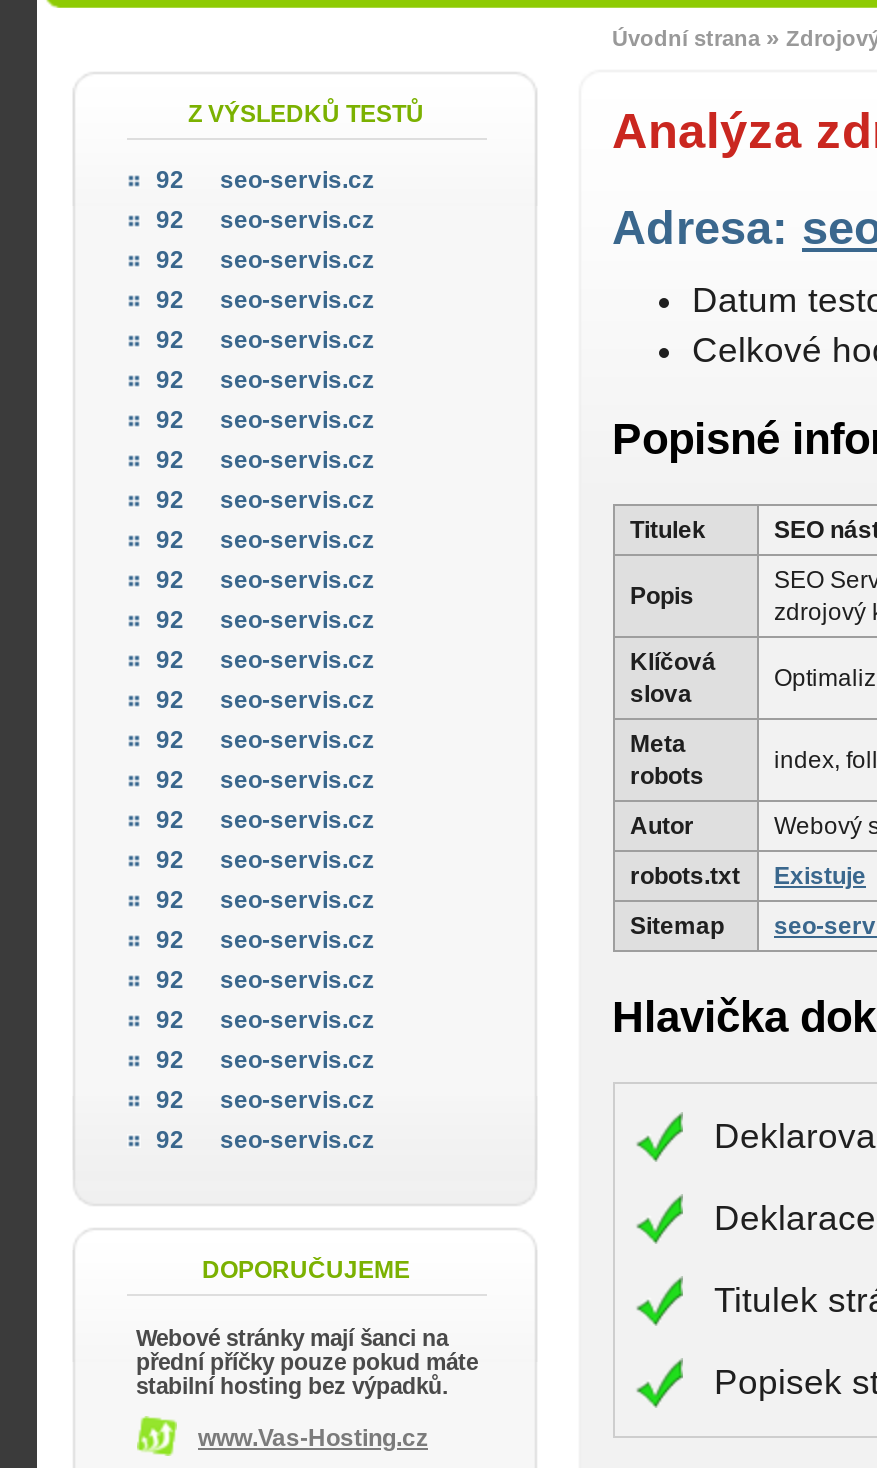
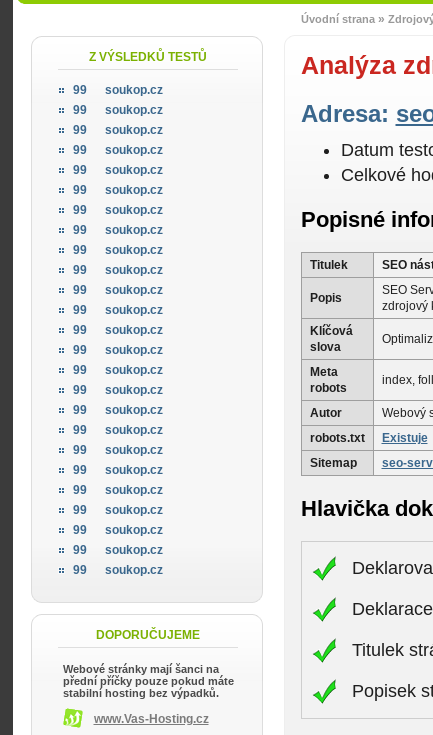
- 92
- seo-servis.cz
- 92
- seo-servis.cz
- 92
- seo-servis.cz
- 92
- seo-servis.cz
- 92
- seo-servis.cz
- 92
- seo-servis.cz
- 92
- seo-servis.cz
- 92
- seo-servis.cz
- 92
- seo-servis.cz
- 92
- seo-servis.cz
- 92
- seo-servis.cz
- 92
- seo-servis.cz
- 92
- seo-servis.cz
- 92
- seo-servis.cz
- 92
- seo-servis.cz
- 92
- seo-servis.cz
- 92
- seo-servis.cz
- 92
- seo-servis.cz
- 92
- seo-servis.cz
- 92
- seo-servis.cz
- 92
- seo-servis.cz
- 92
- seo-servis.cz
- 92
- seo-servis.cz
- 92
- seo-servis.cz
- 92
- seo-servis.cz
+ 99
+ soukop.cz
+ 99
+ soukop.cz
+ 99
+ soukop.cz
+ 99
+ soukop.cz
+ 99
+ soukop.cz
+ 99
+ soukop.cz
+ 99
+ soukop.cz
+ 99
+ soukop.cz
+ 99
+ soukop.cz
+ 99
+ soukop.cz
+ 99
+ soukop.cz
+ 99
+ soukop.cz
+ 99
+ soukop.cz
+ 99
+ soukop.cz
+ 99
+ soukop.cz
+ 99
+ soukop.cz
+ 99
+ soukop.cz
+ 99
+ soukop.cz
+ 99
+ soukop.cz
+ 99
+ soukop.cz
+ 99
+ soukop.cz
+ 99
+ soukop.cz
+ 99
+ soukop.cz
+ 99
+ soukop.cz
+ 99
+ soukop.cz
